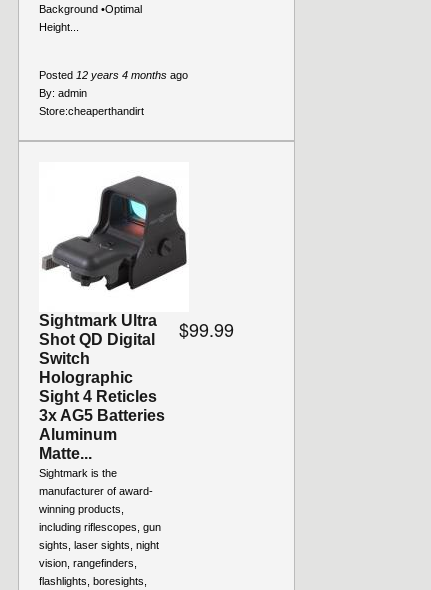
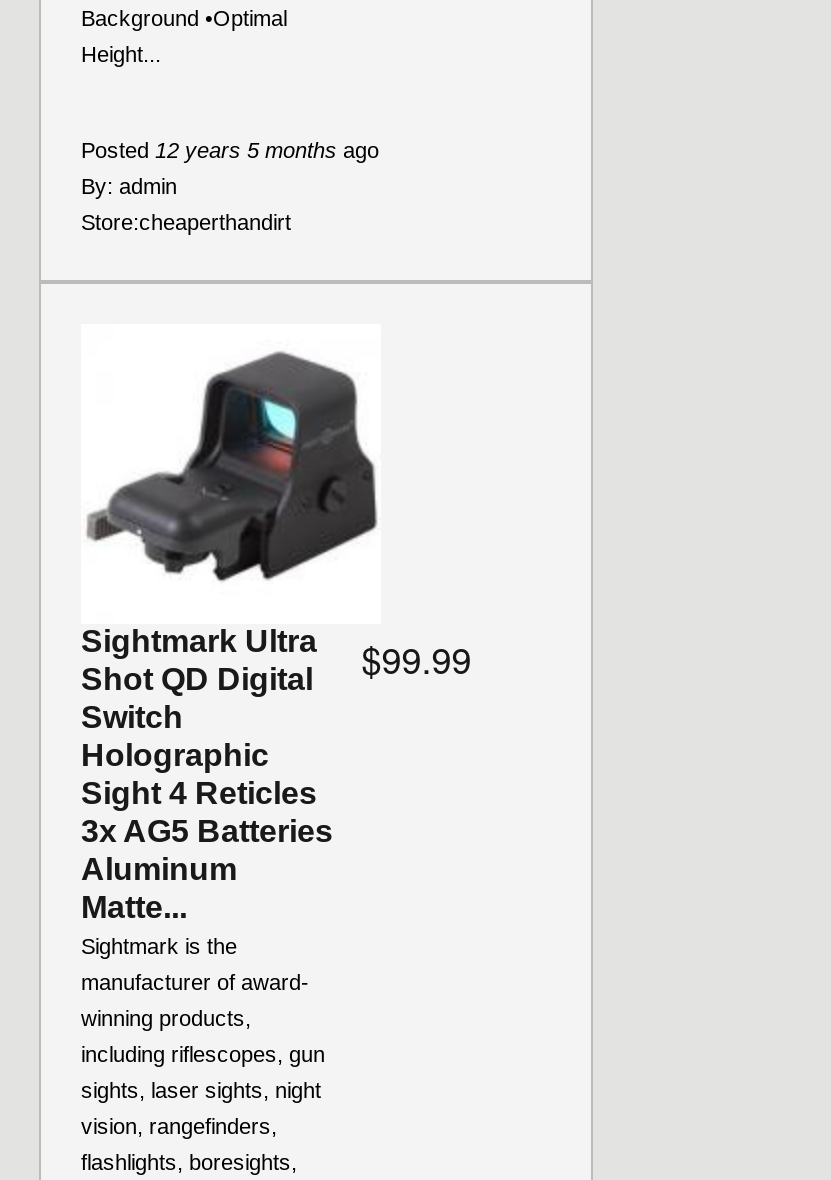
- Posted 12 years 4 months ago
+ Posted 12 years 5 months ago
